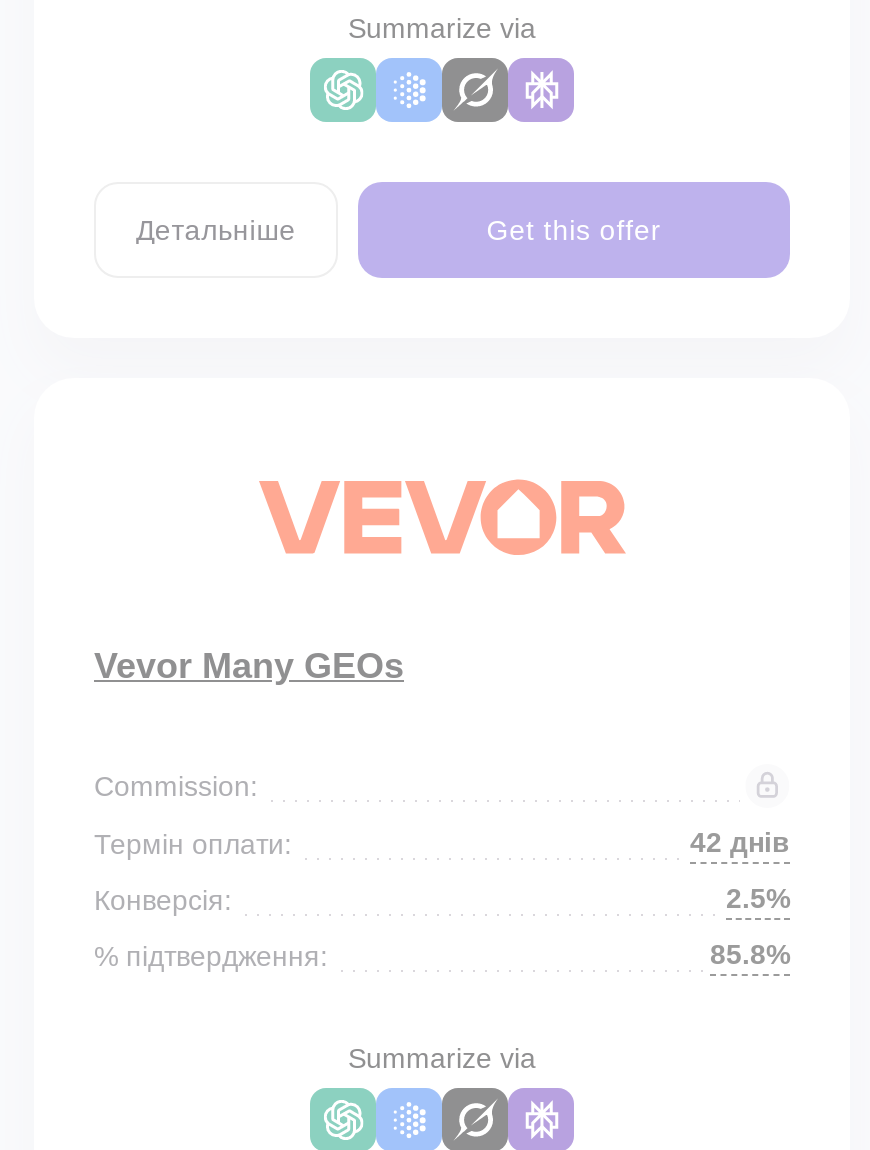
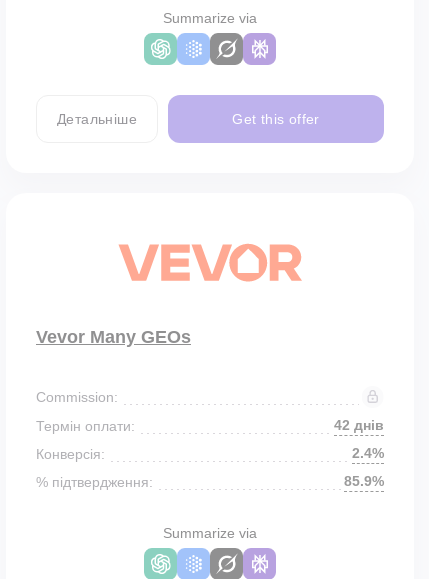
- 2.5%
+ 2.4%

- 85.8%
+ 85.9%
